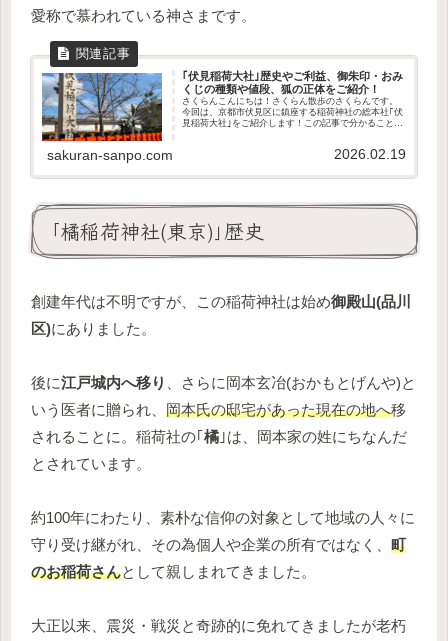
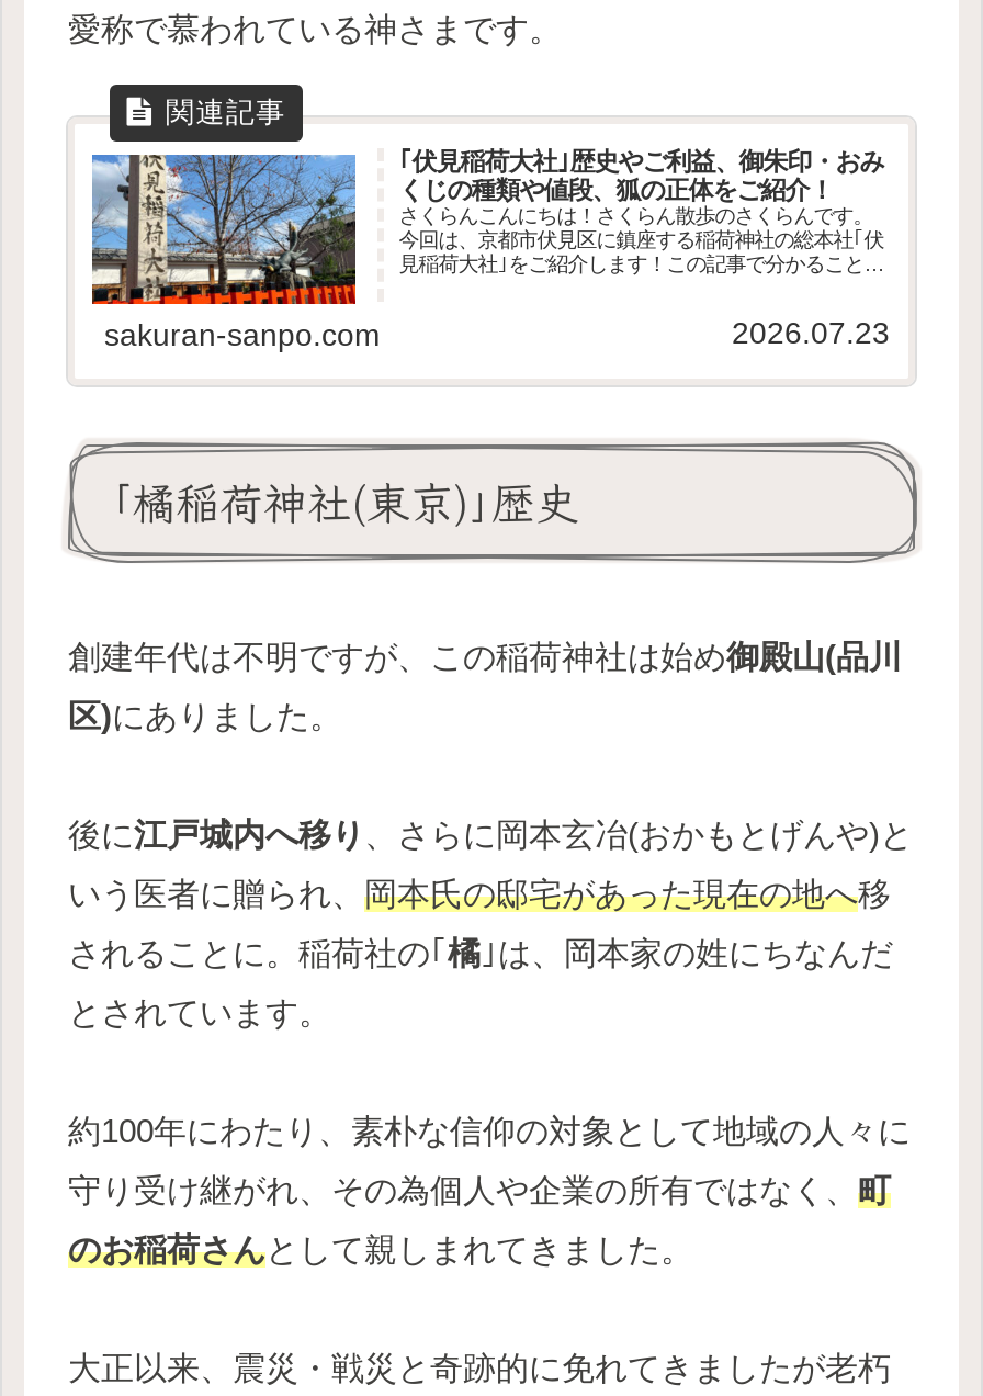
- 2026.02.19
+ 2026.07.23
